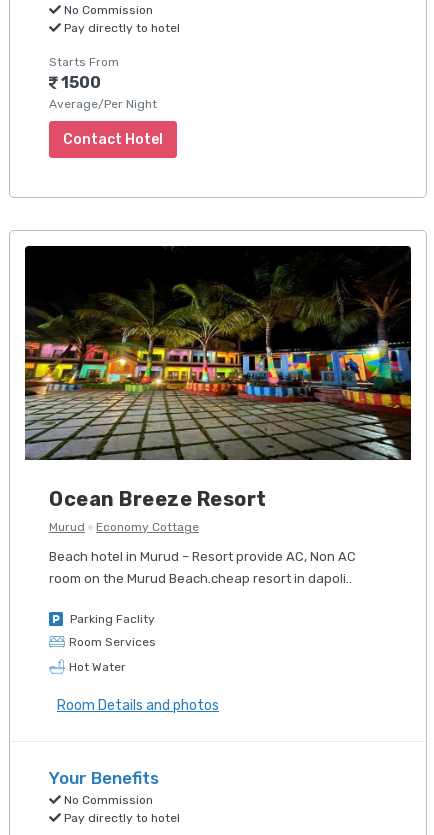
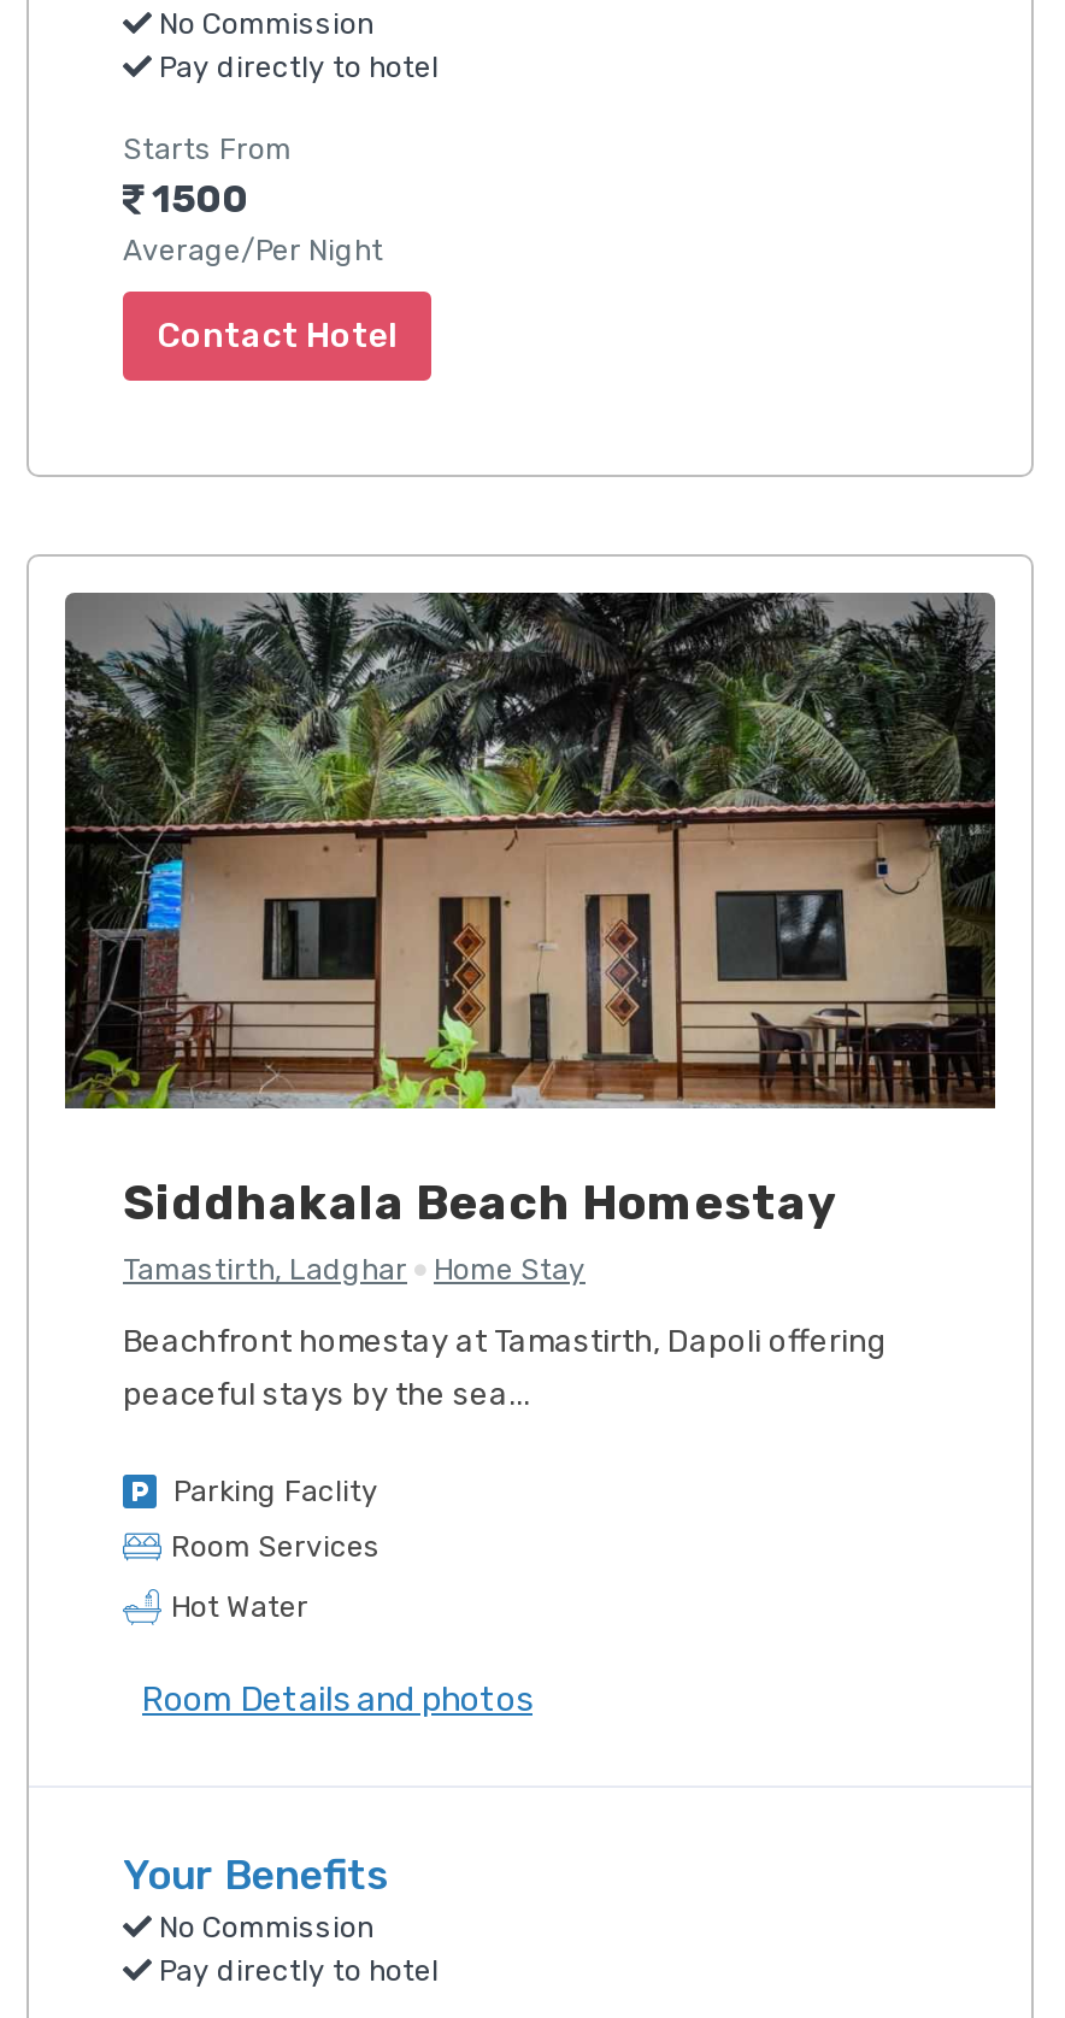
- [image]
- Ocean Breeze Resort
- Murud
- Economy Cottage
+ [image]
+ Siddhakala Beach Homestay
+ Tamastirth, Ladghar
+ Home Stay

- Beach hotel in Murud – Resort provide AC, Non AC
+ Beachfront homestay at Tamastirth, Dapoli offering

- room on the Murud Beach.cheap resort in dapoli..
+ peaceful stays by the sea...
